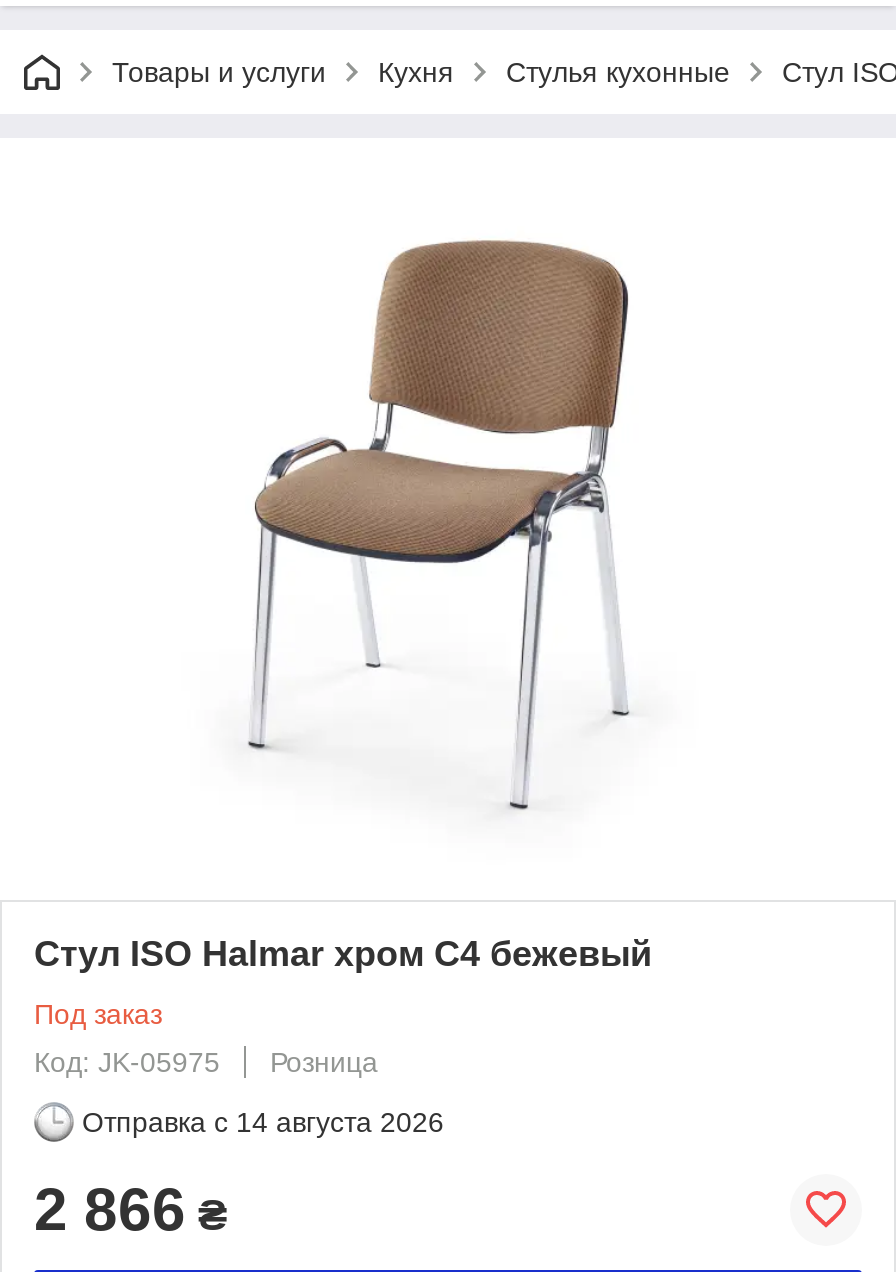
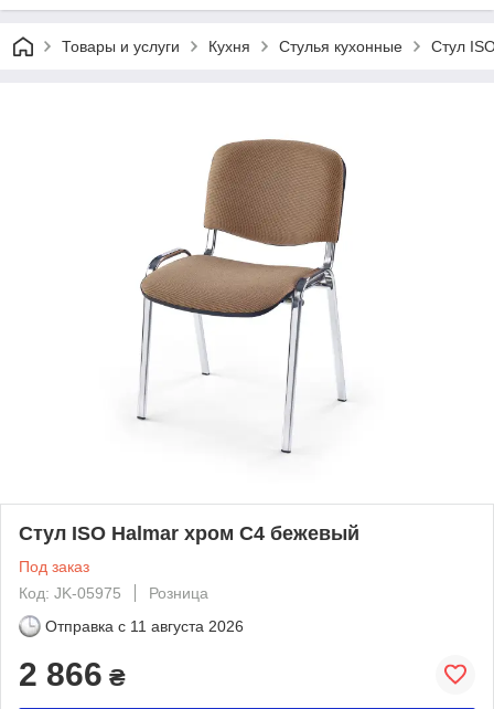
- Отправка с 14 августа 2026
+ Отправка с 11 августа 2026
